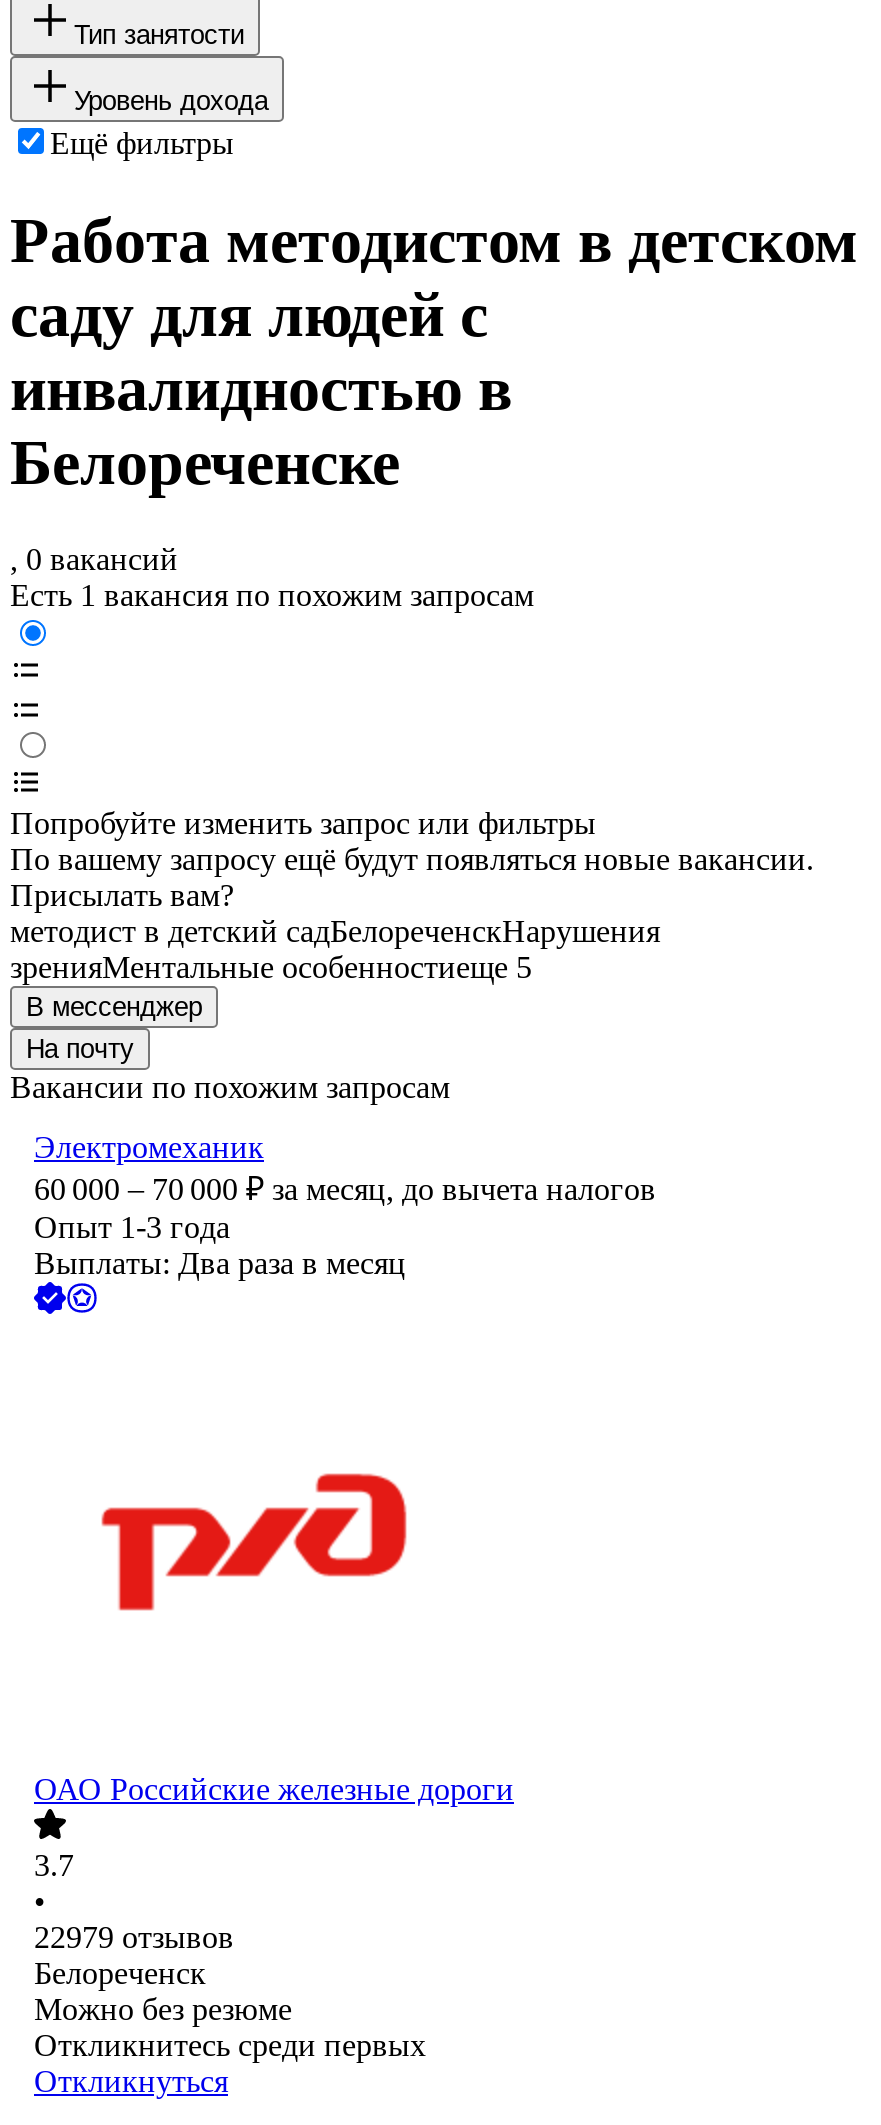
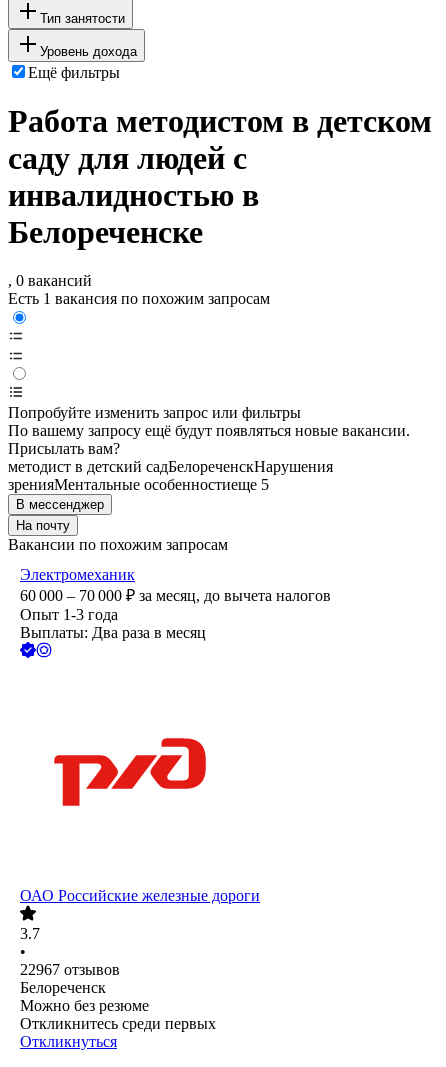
- 22979 отзывов
+ 22967 отзывов
